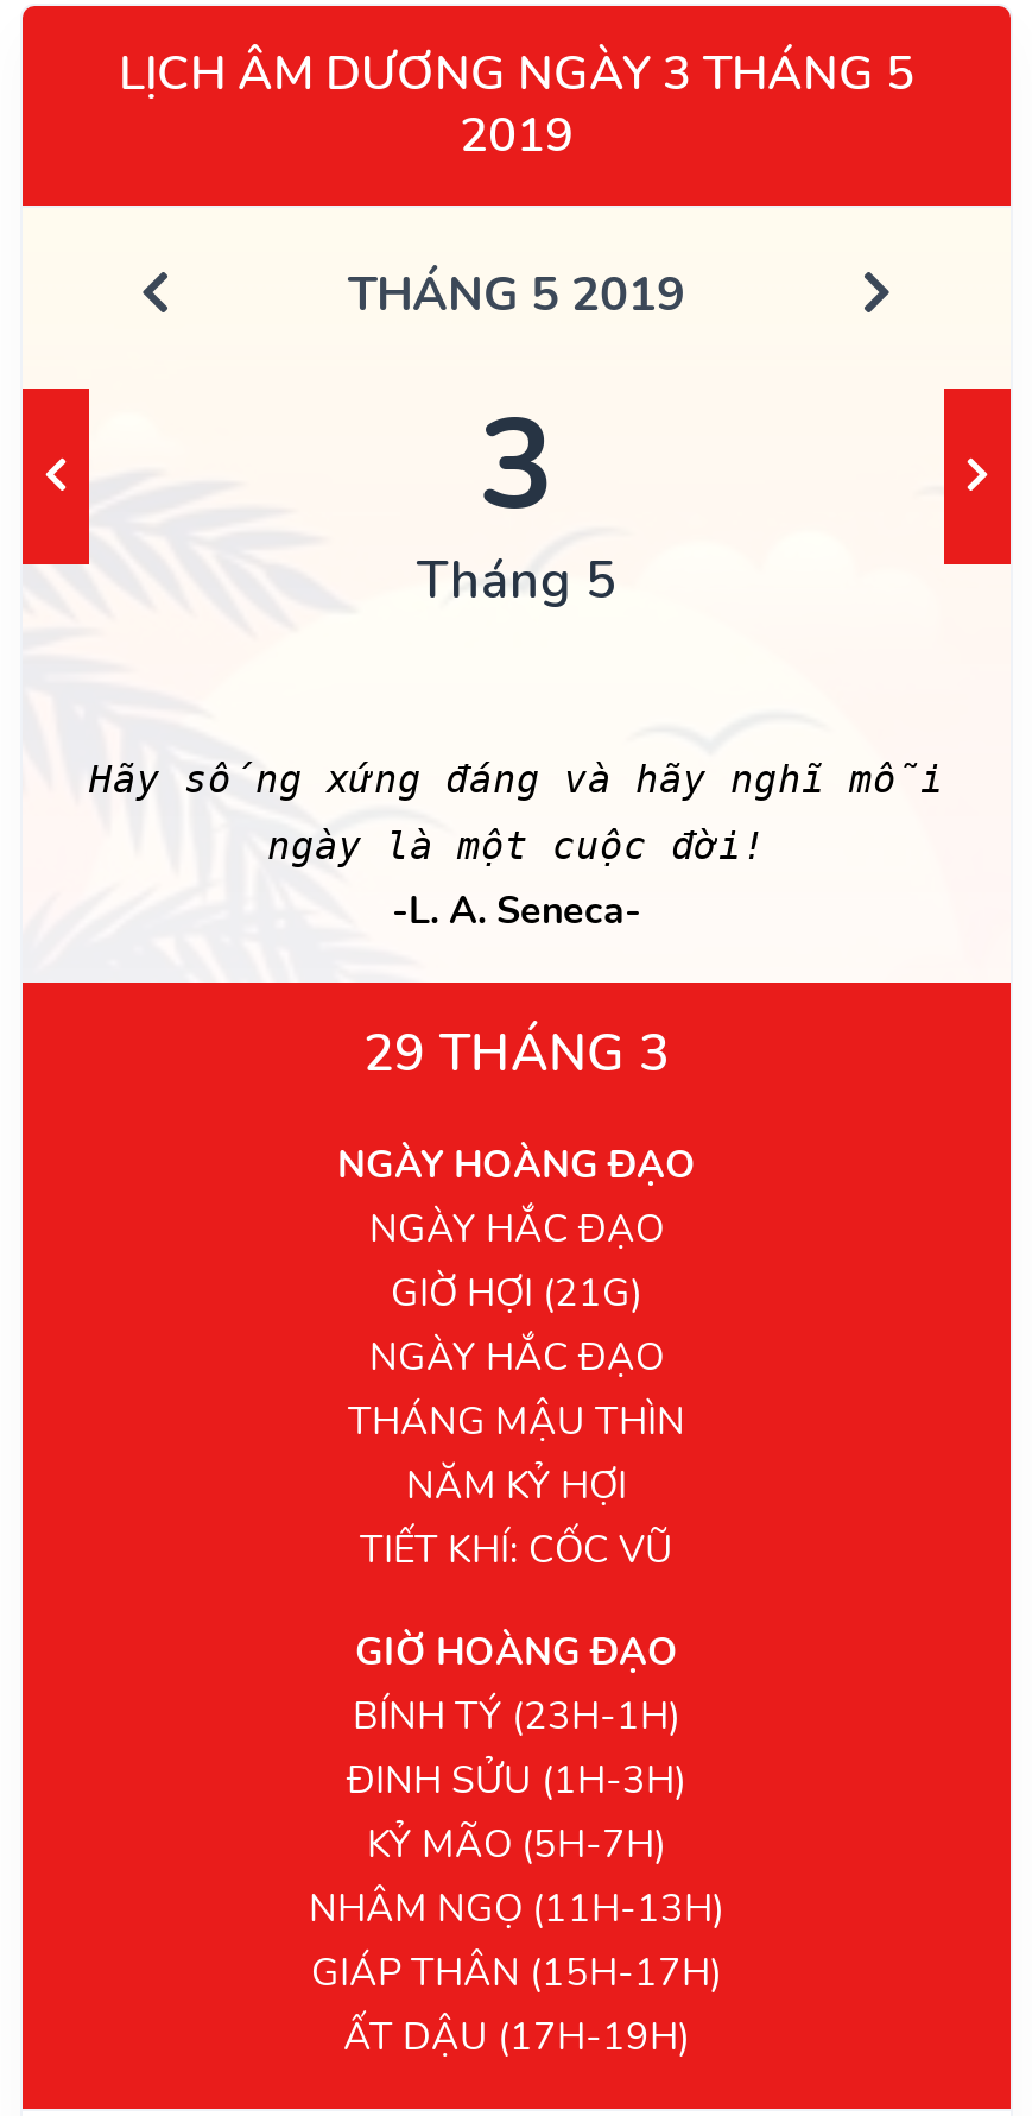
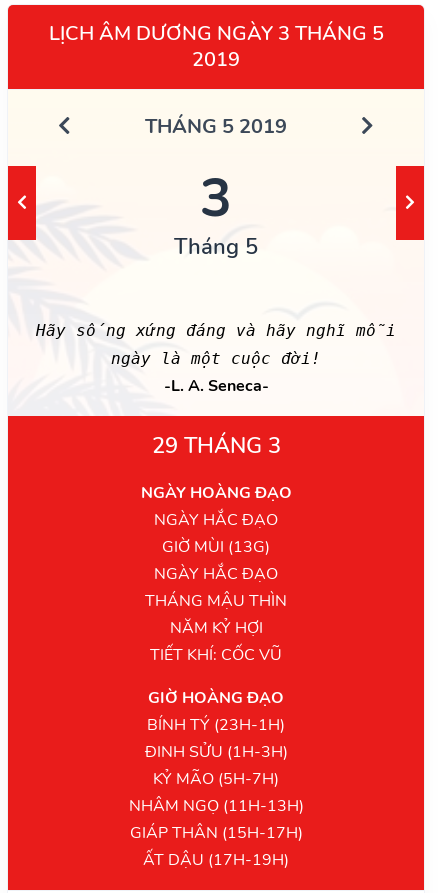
- GIỜ HỢI (21G)
+ GIỜ MÙI (13G)
